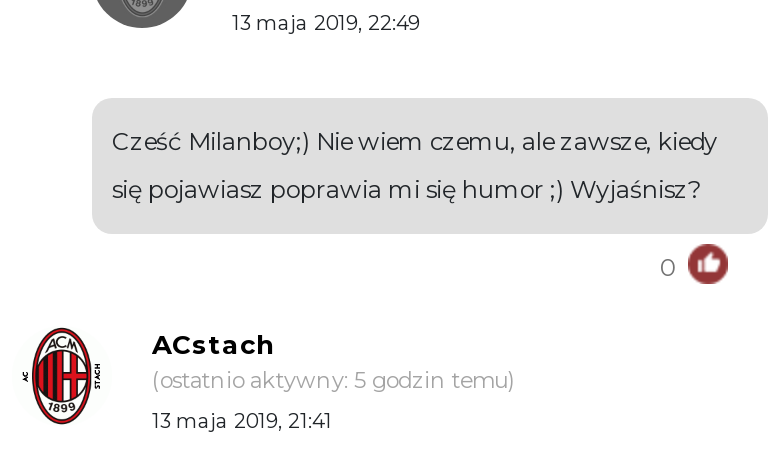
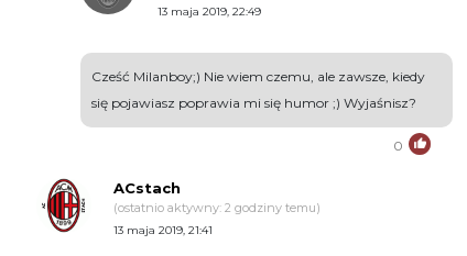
- (ostatnio aktywny: 5 godzin temu)
+ (ostatnio aktywny: 2 godziny temu)
